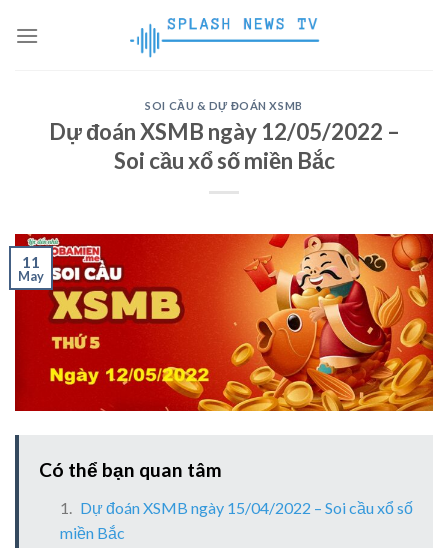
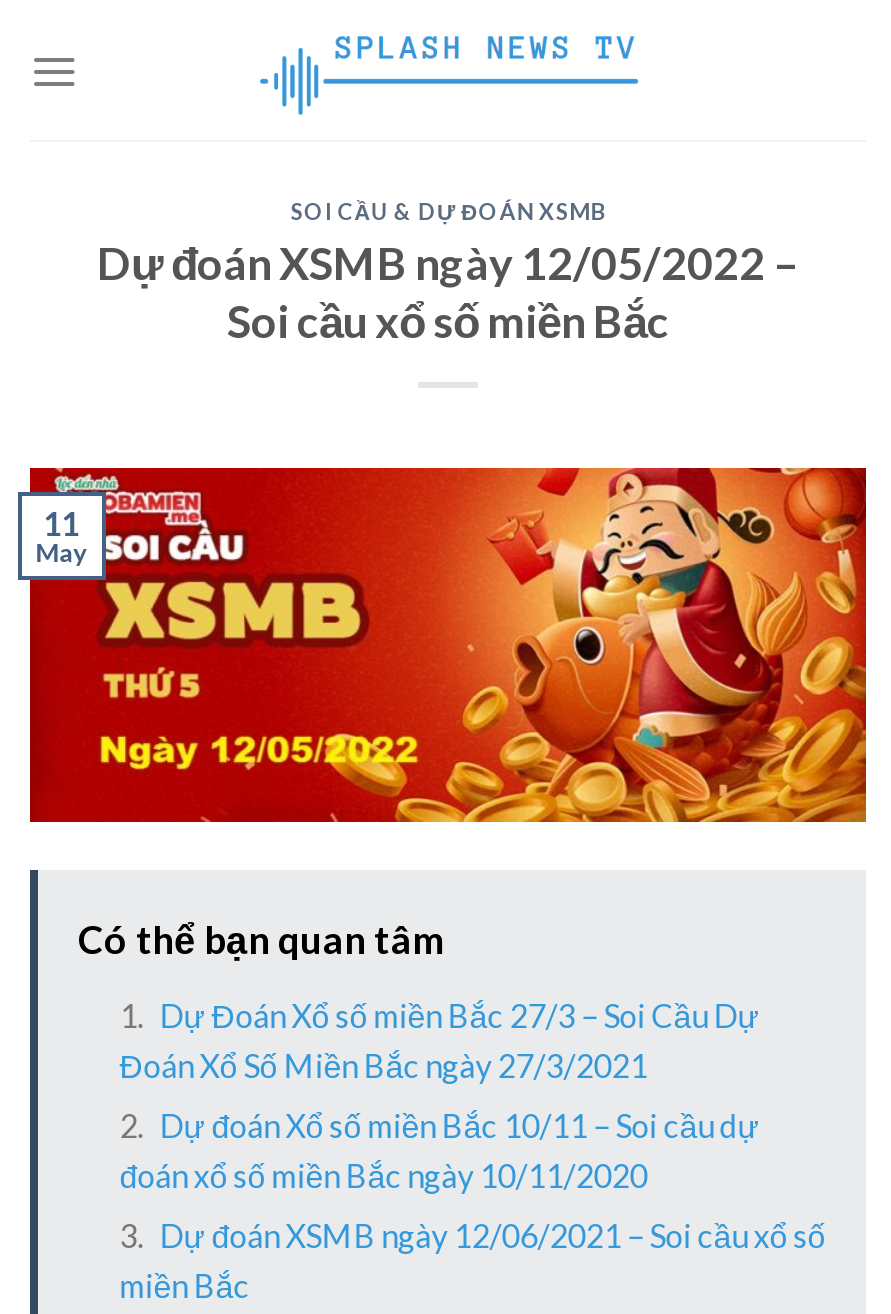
- Dự đoán XSMB ngày 15/04/2022 – Soi cầu xổ số
+ Dự Đoán Xổ số miền Bắc 27/3 – Soi Cầu Dự
+ Đoán Xổ Số Miền Bắc ngày 27/3/2021
+ Dự đoán Xổ số miền Bắc 10/11 – Soi cầu dự
+ đoán xổ số miền Bắc ngày 10/11/2020
+ Dự đoán XSMB ngày 12/06/2021 – Soi cầu xổ số
